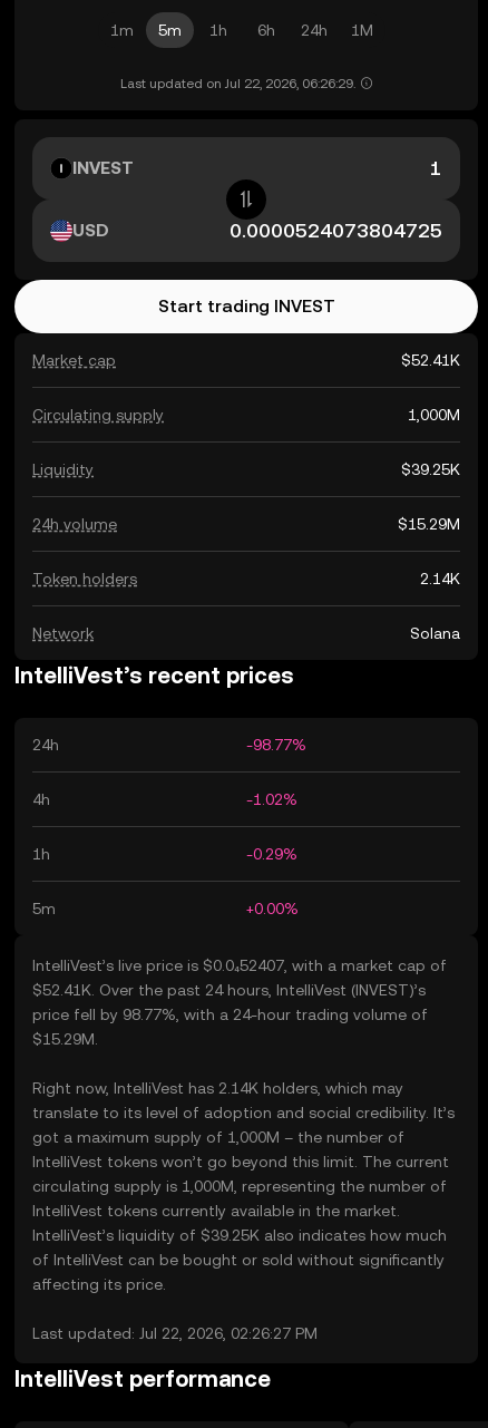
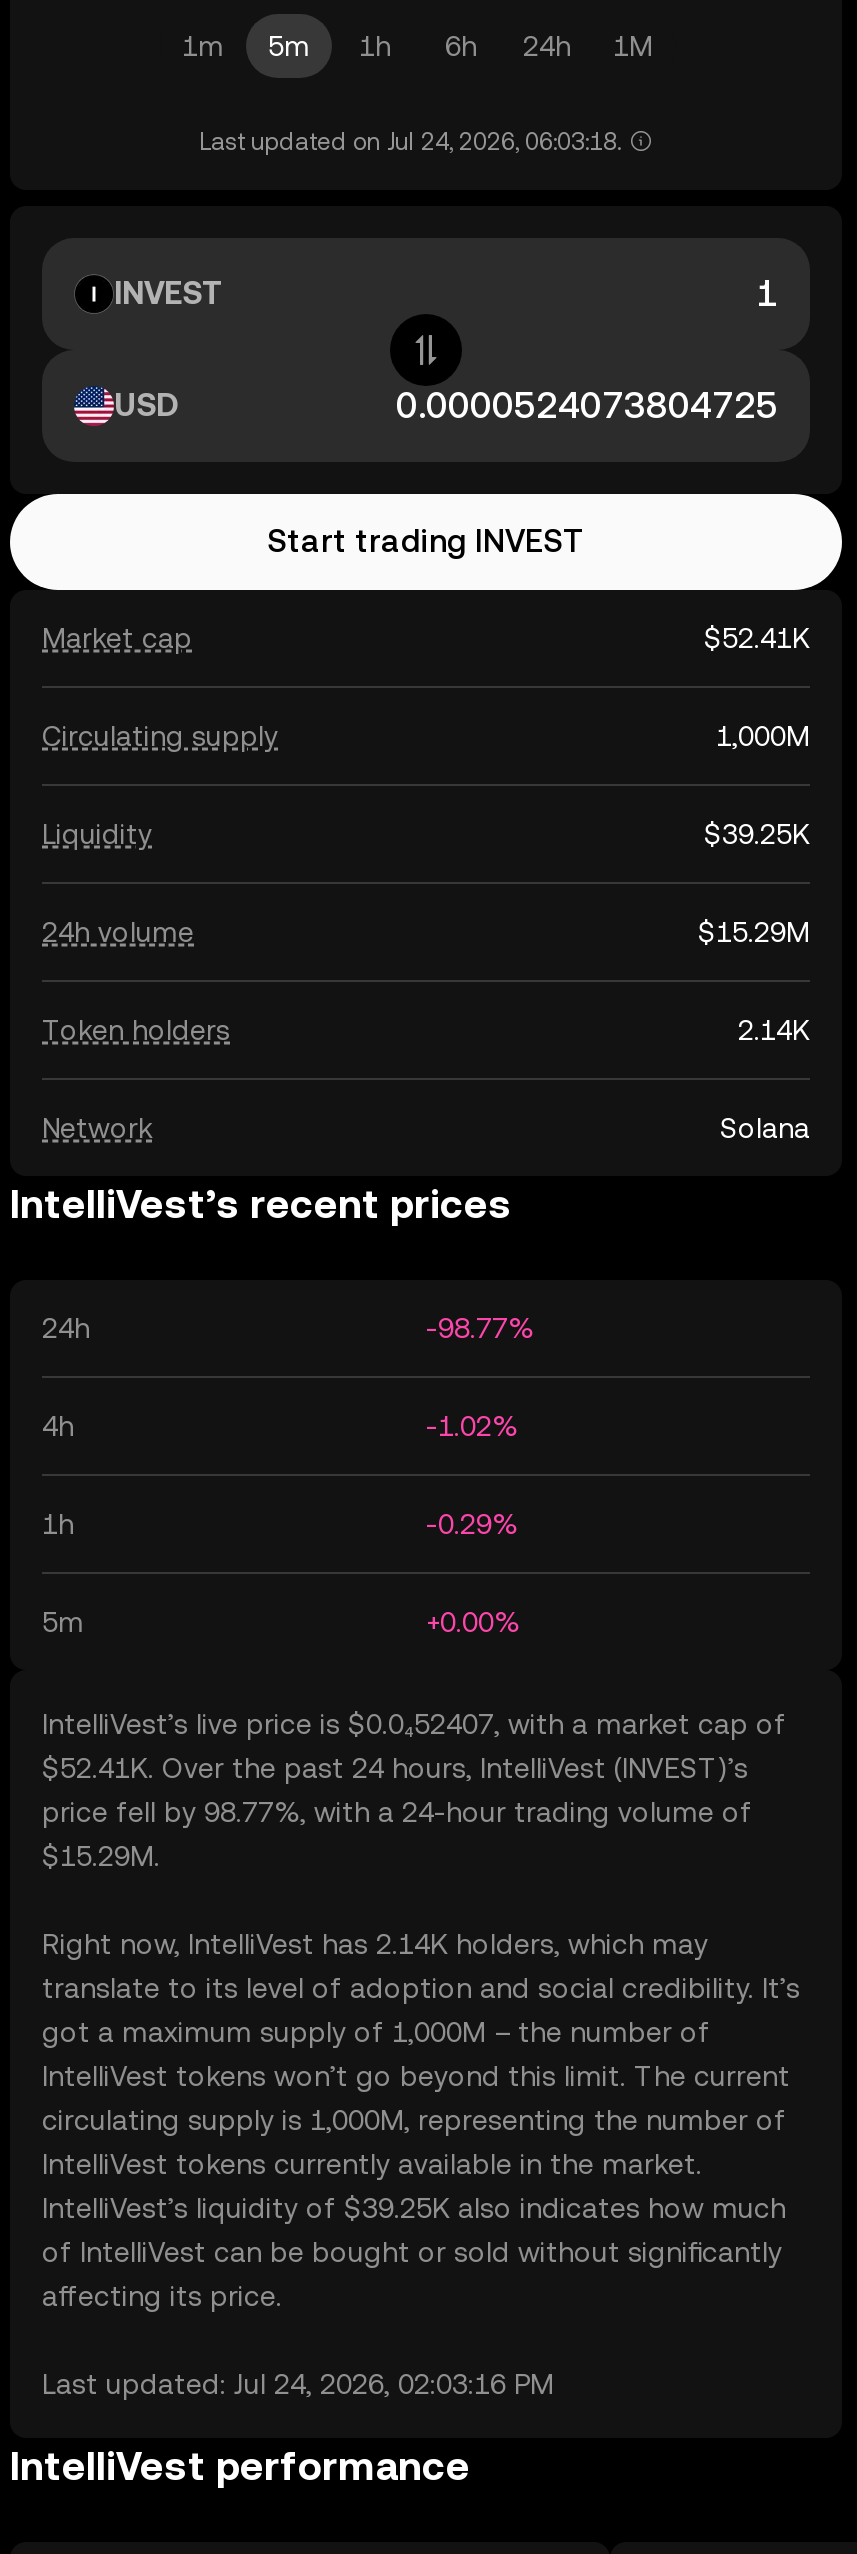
- Last updated on Jul 22, 2026, 06:26:29.
+ Last updated on Jul 24, 2026, 06:03:18.

- Last updated: Jul 22, 2026, 02:26:27 PM
+ Last updated: Jul 24, 2026, 02:03:16 PM
